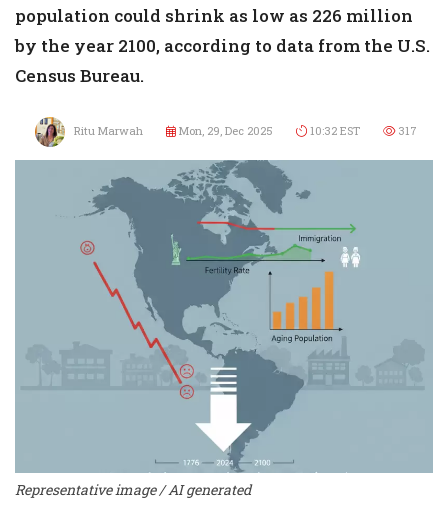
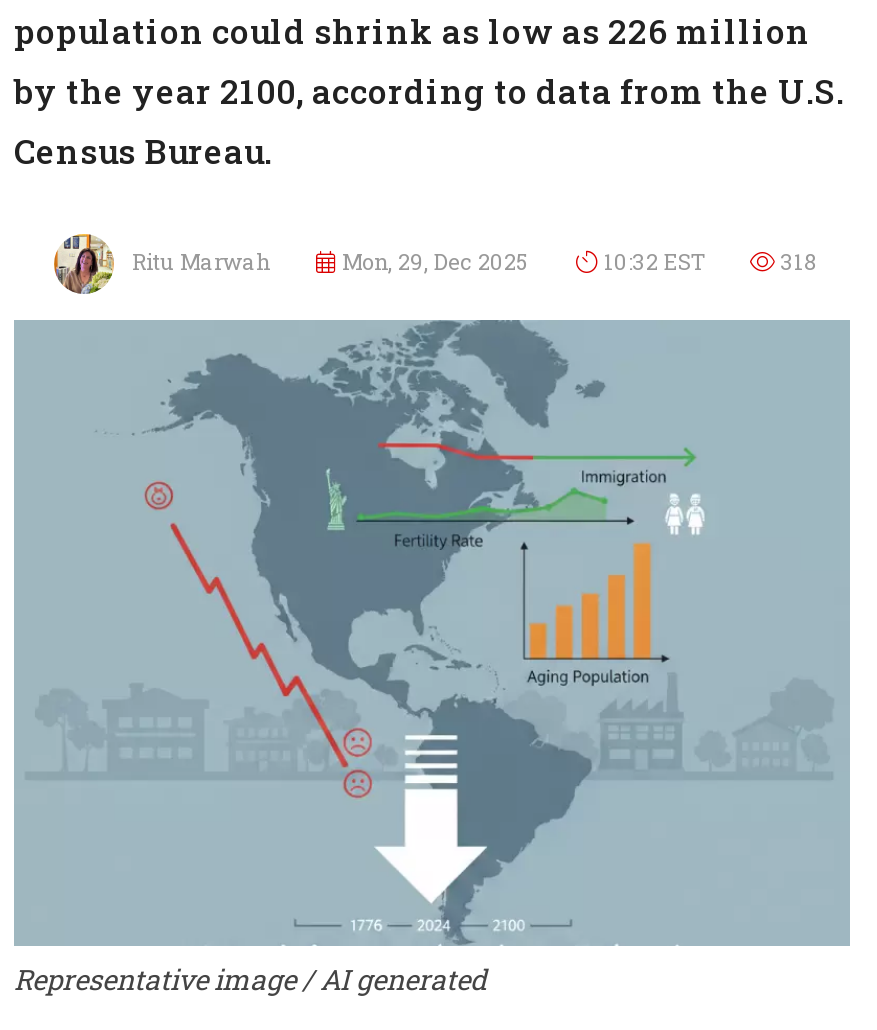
- 317
+ 318
